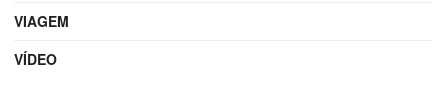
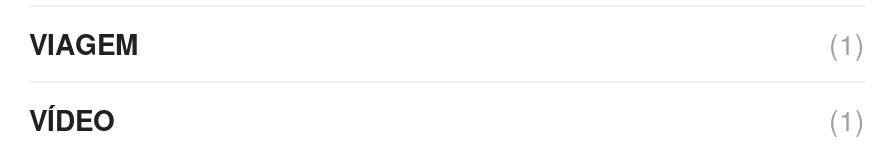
+ (1)

+ (1)
